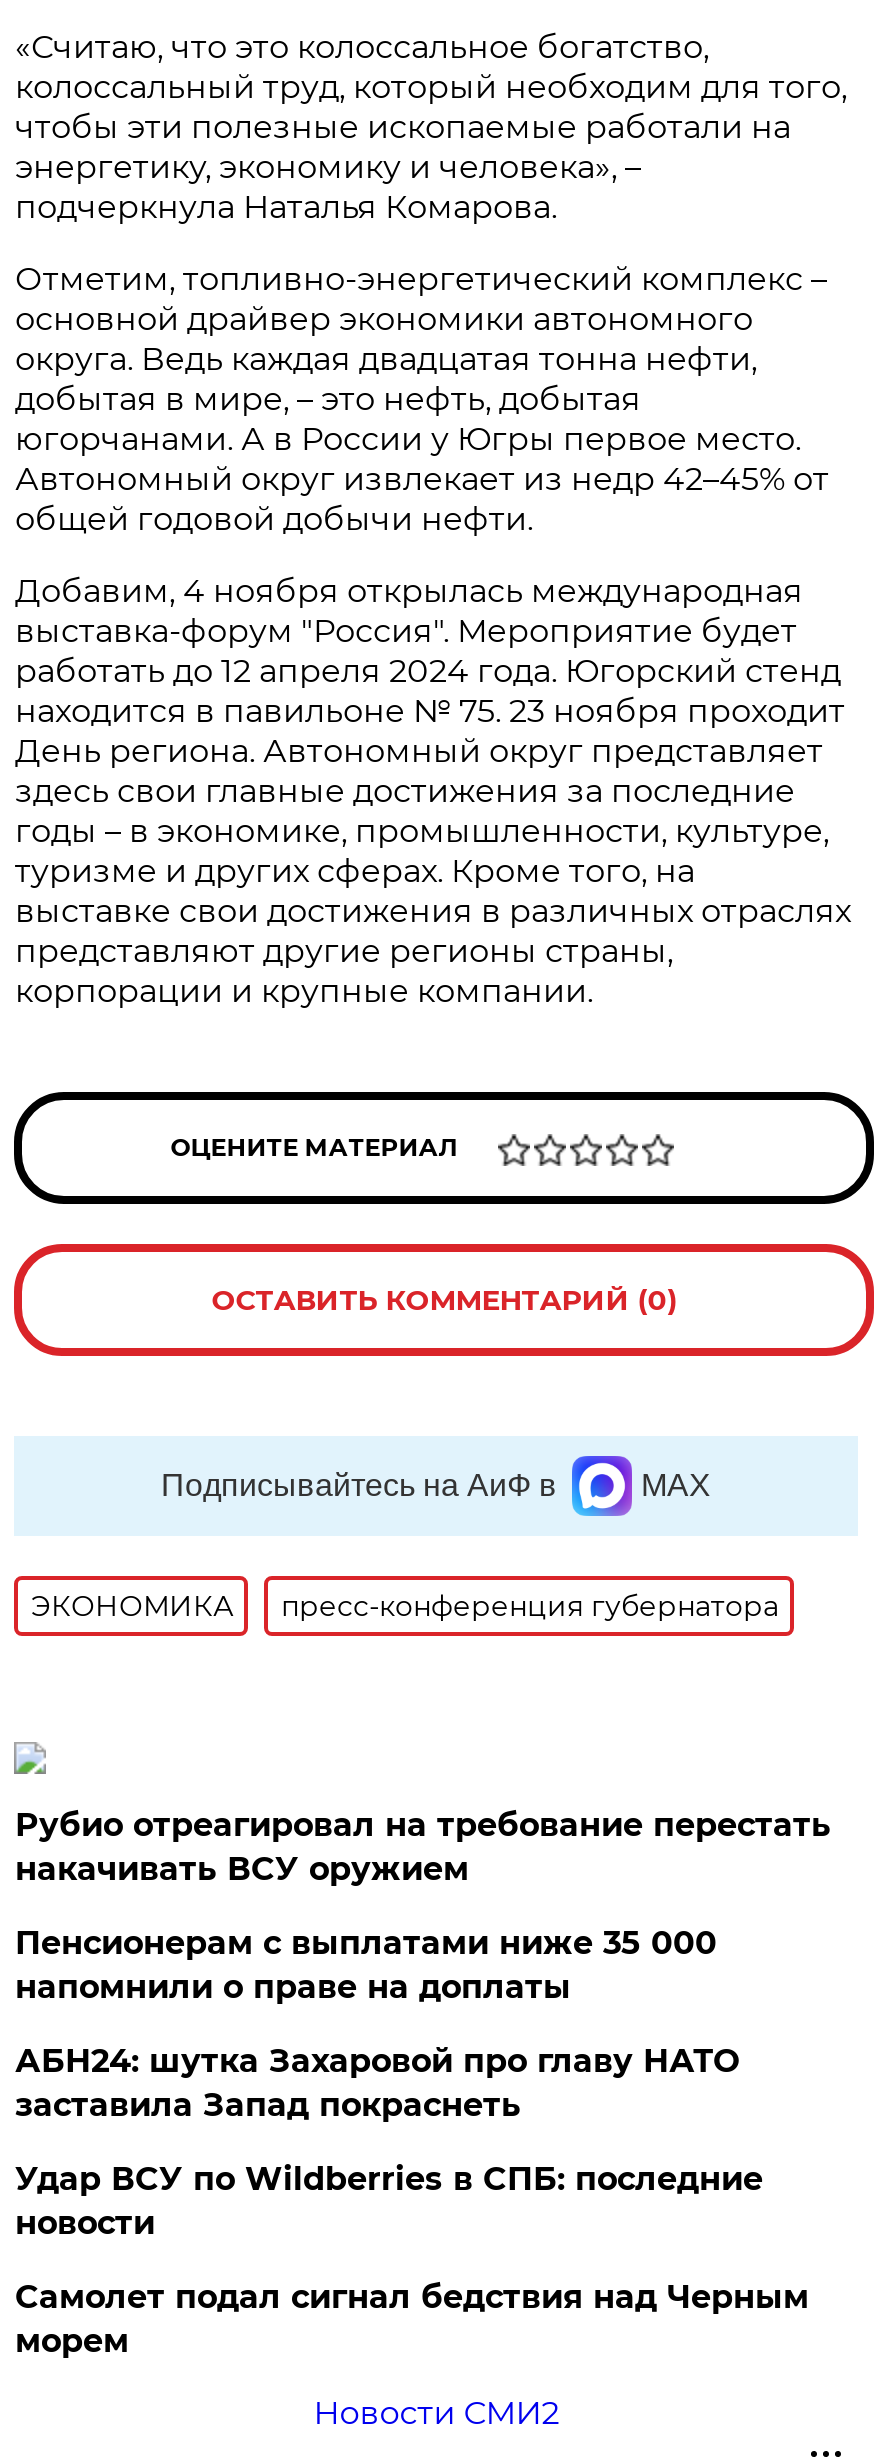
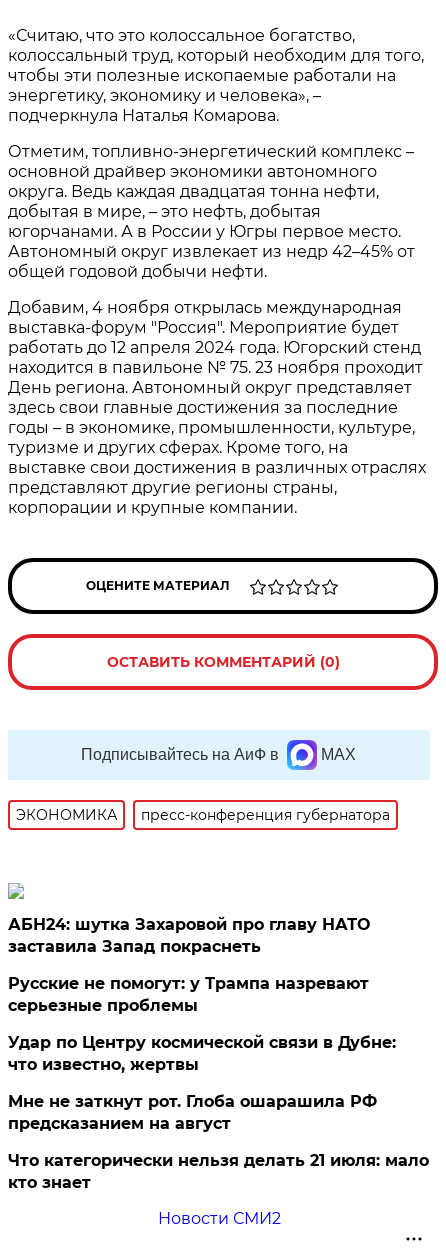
- Рубио отреагировал на требование перестать
- накачивать ВСУ оружием
- Пенсионерам с выплатами ниже 35 000
- напомнили о праве на доплаты

moved up: АБН24: шутка Захаровой про главу НАТО | заставила Запад покраснеть

- Удар ВСУ по Wildberries в СПБ: последние
- новости
- Самолет подал сигнал бедствия над Черным
- морем
+ Русские не помогут: у Трампа назревают
+ серьезные проблемы
+ Удар по Центру космической связи в Дубне:
+ что известно, жертвы
+ Мне не заткнут рот. Глоба ошарашила РФ
+ предсказанием на август
+ Что категорически нельзя делать 21 июля: мало
+ кто знает
